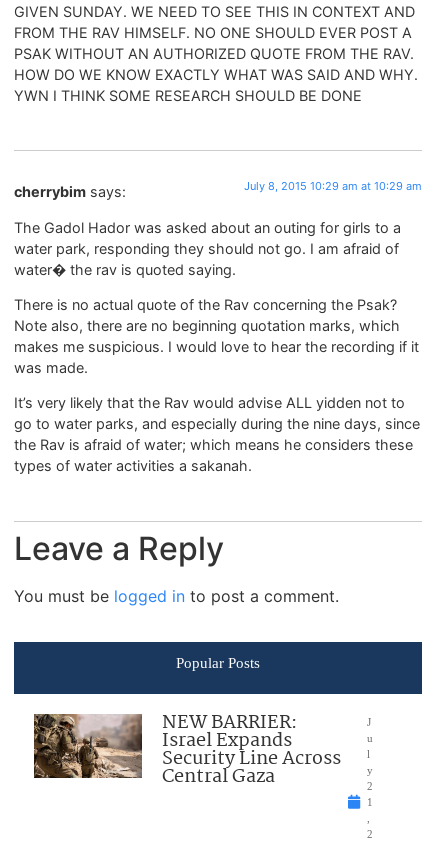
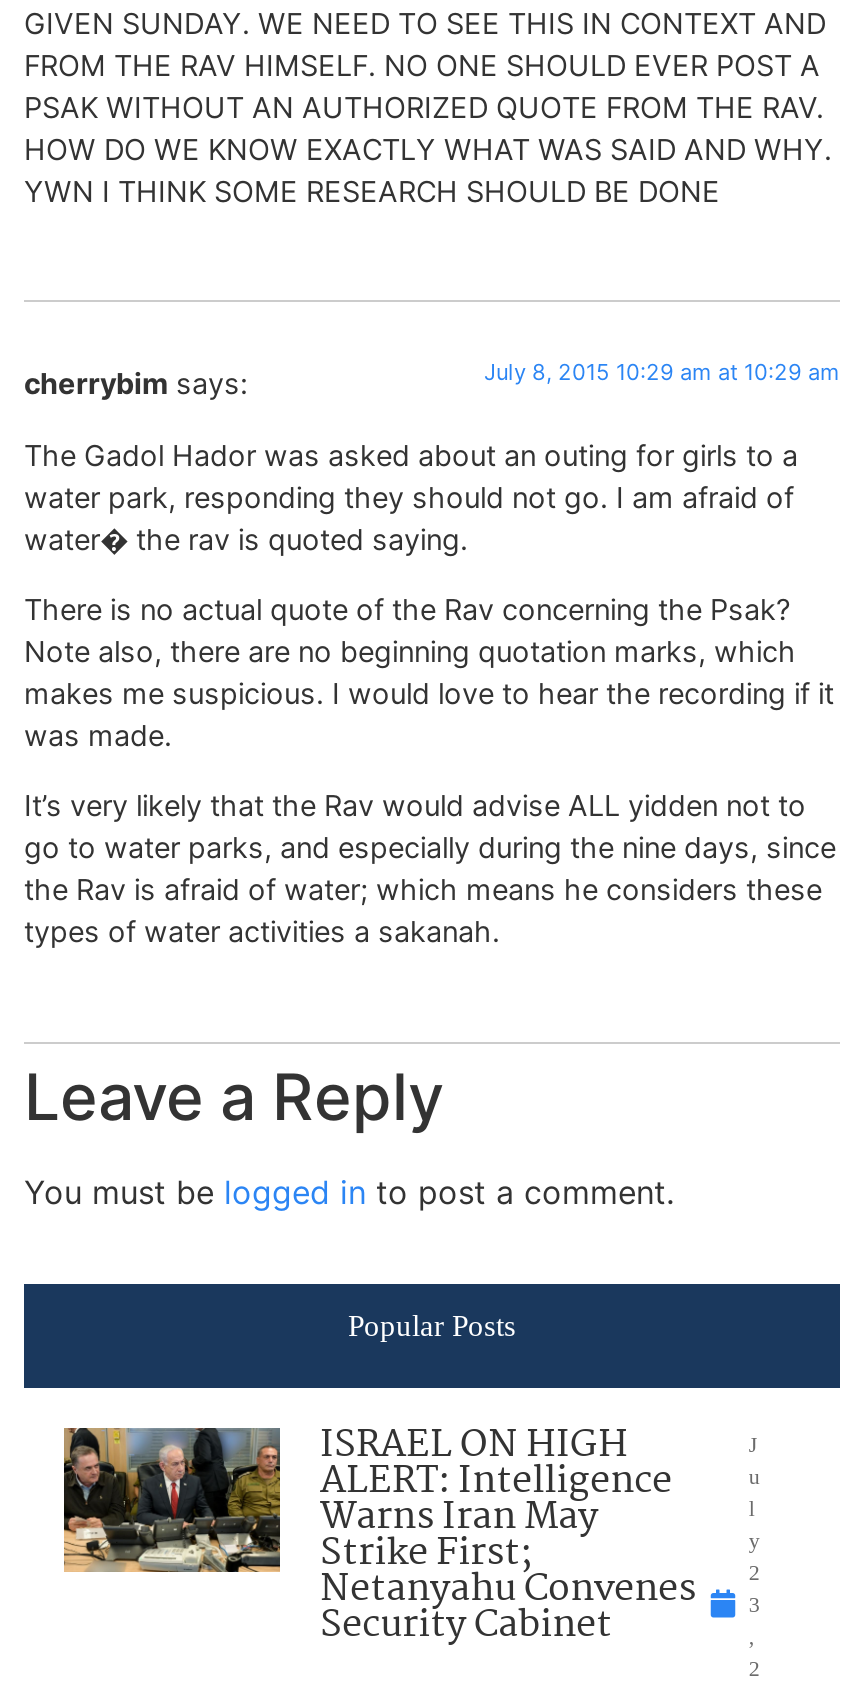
- [image]
- NEW BARRIER:
- Israel Expands
- Security Line Across
- Central Gaza
+ [image]
+ ISRAEL ON HIGH
+ ALERT: Intelligence
+ Warns Iran May
+ Strike First;
+ Netanyahu Convenes
+ Security Cabinet

- 1
+ 3
